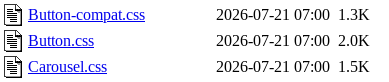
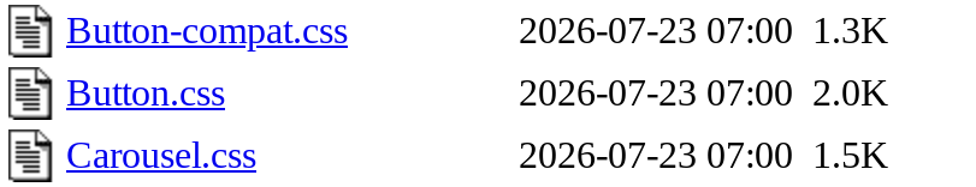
- 2026-07-21 07:00 1.3K
+ 2026-07-23 07:00 1.3K

- 2026-07-21 07:00 2.0K
+ 2026-07-23 07:00 2.0K

- 2026-07-21 07:00 1.5K
+ 2026-07-23 07:00 1.5K
